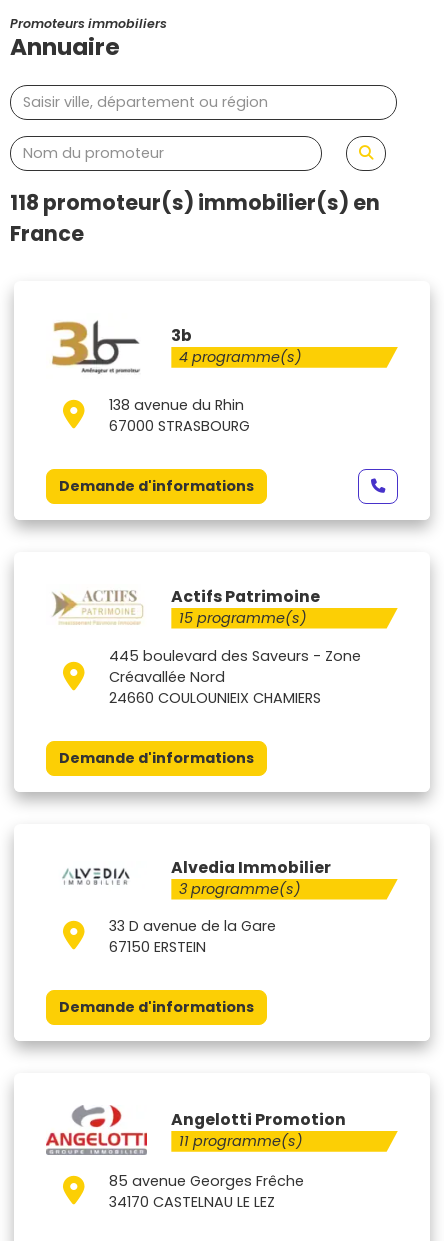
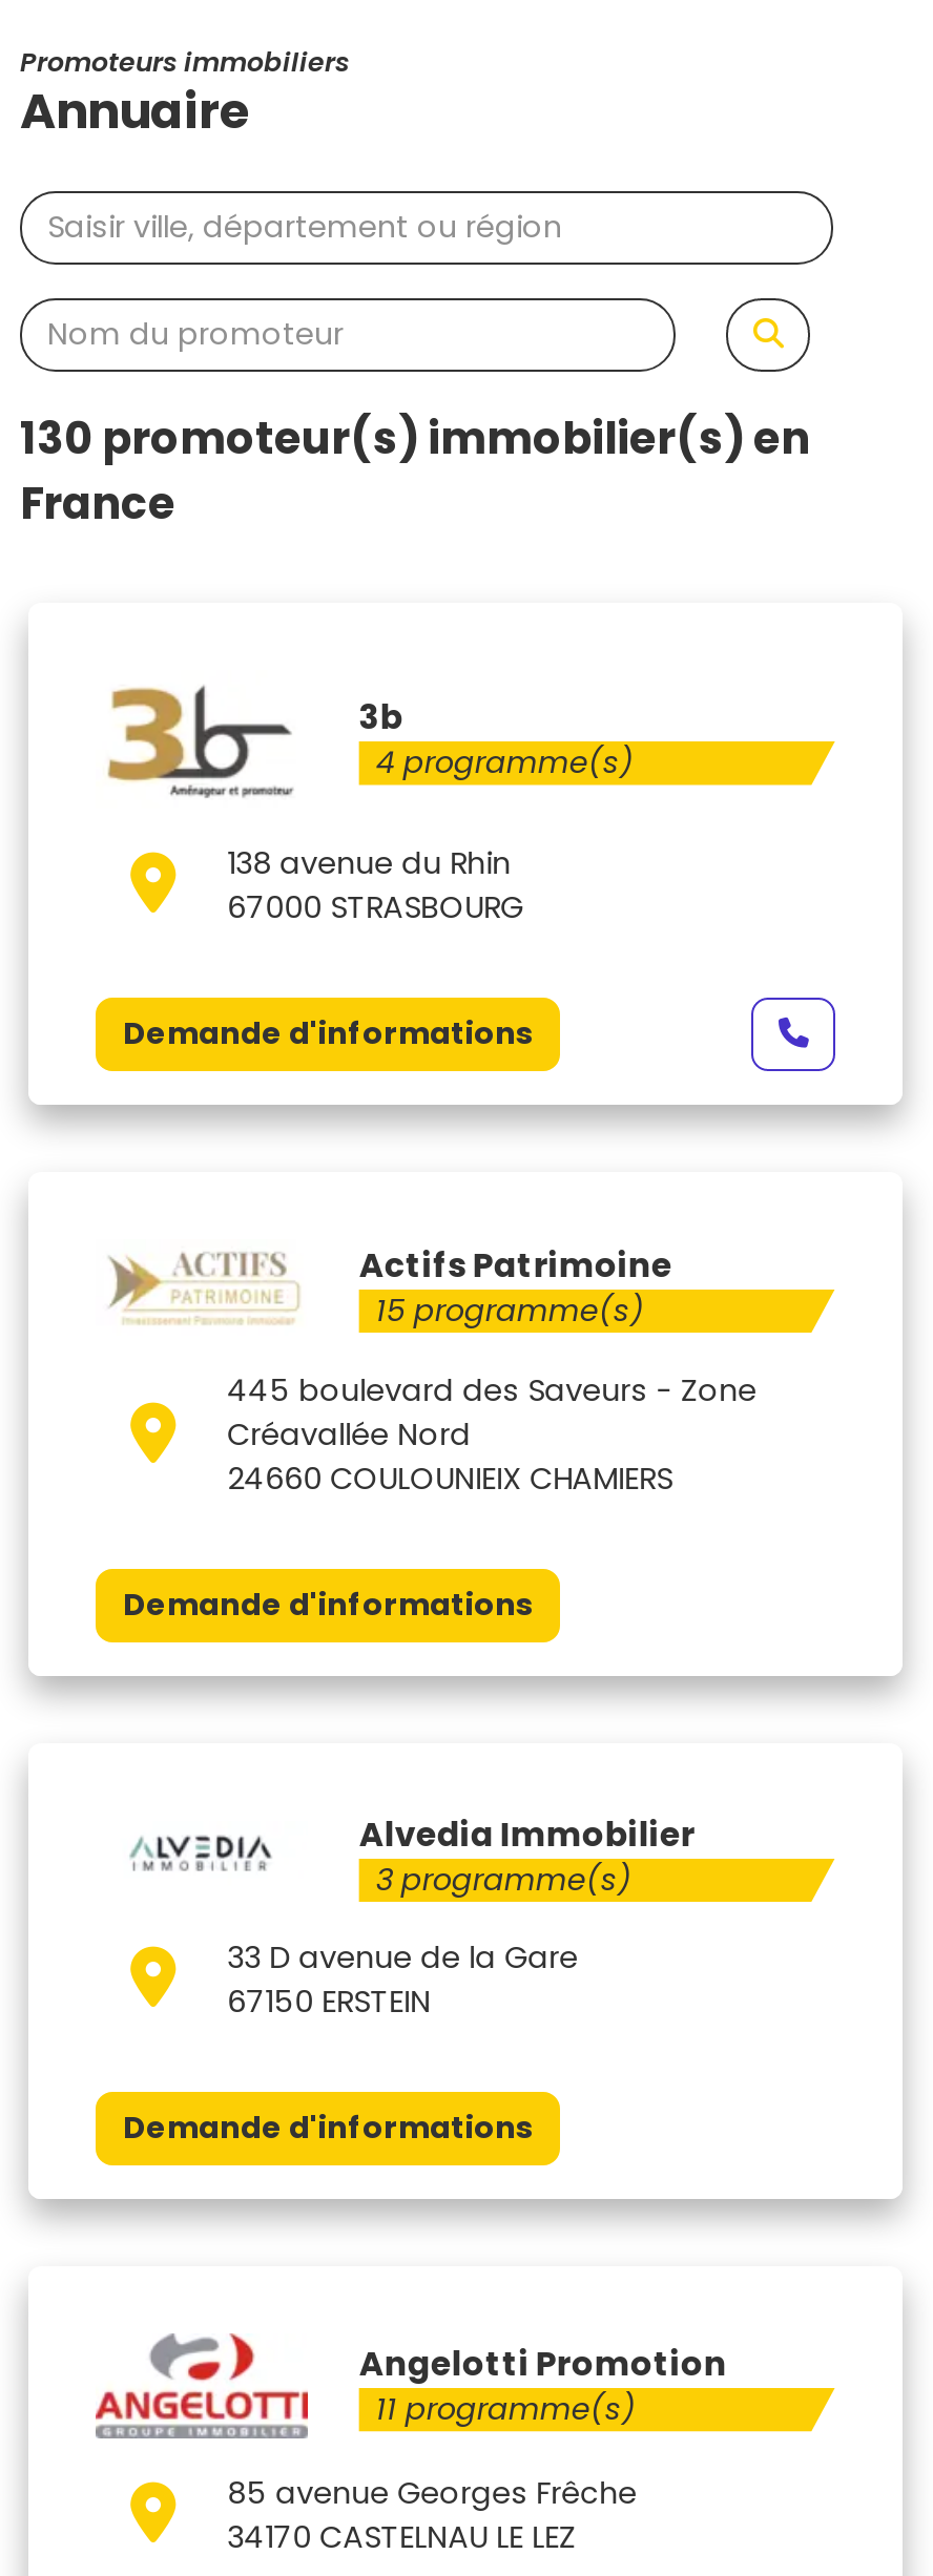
- 118 promoteur(s) immobilier(s) en
+ 130 promoteur(s) immobilier(s) en
